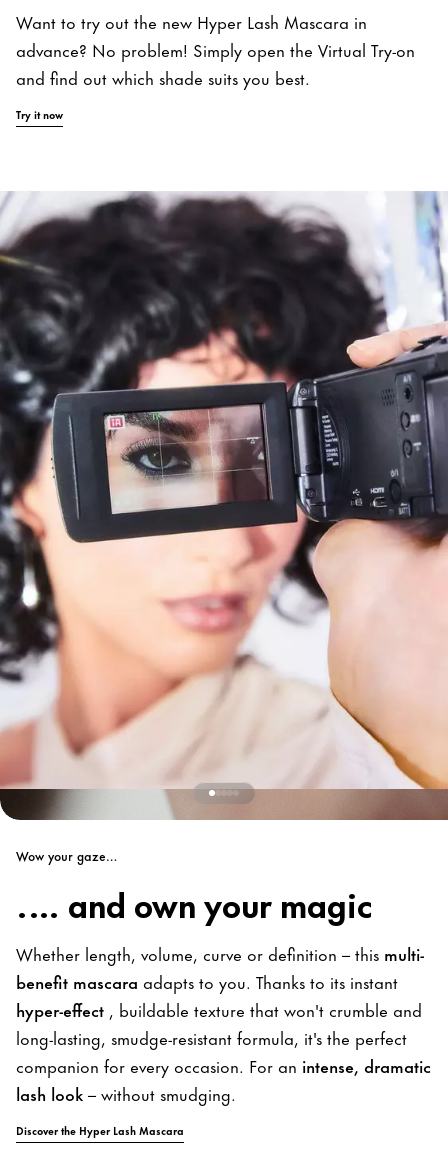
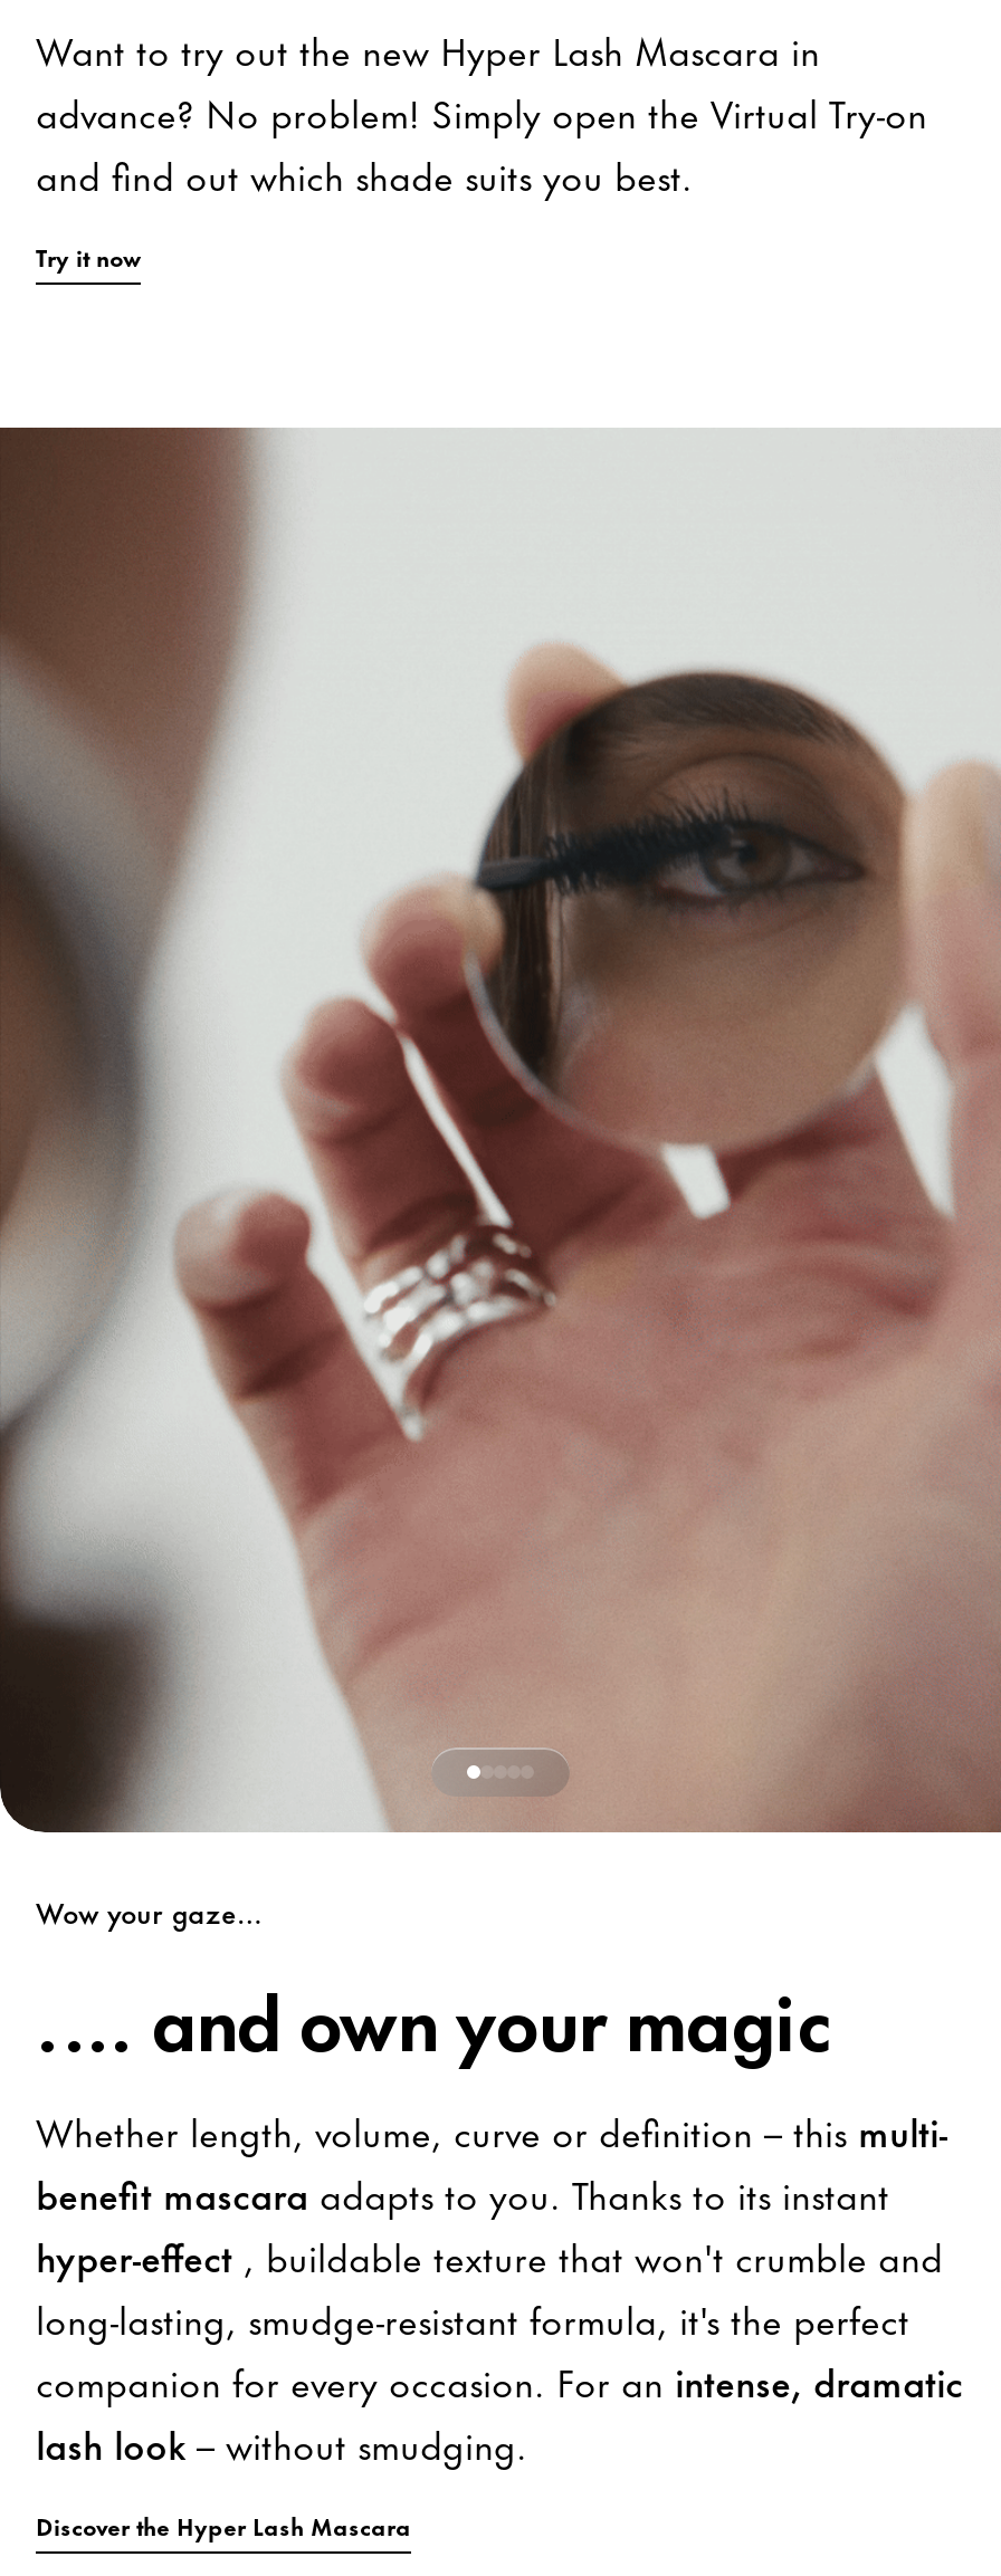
- [image]
+ [image]
